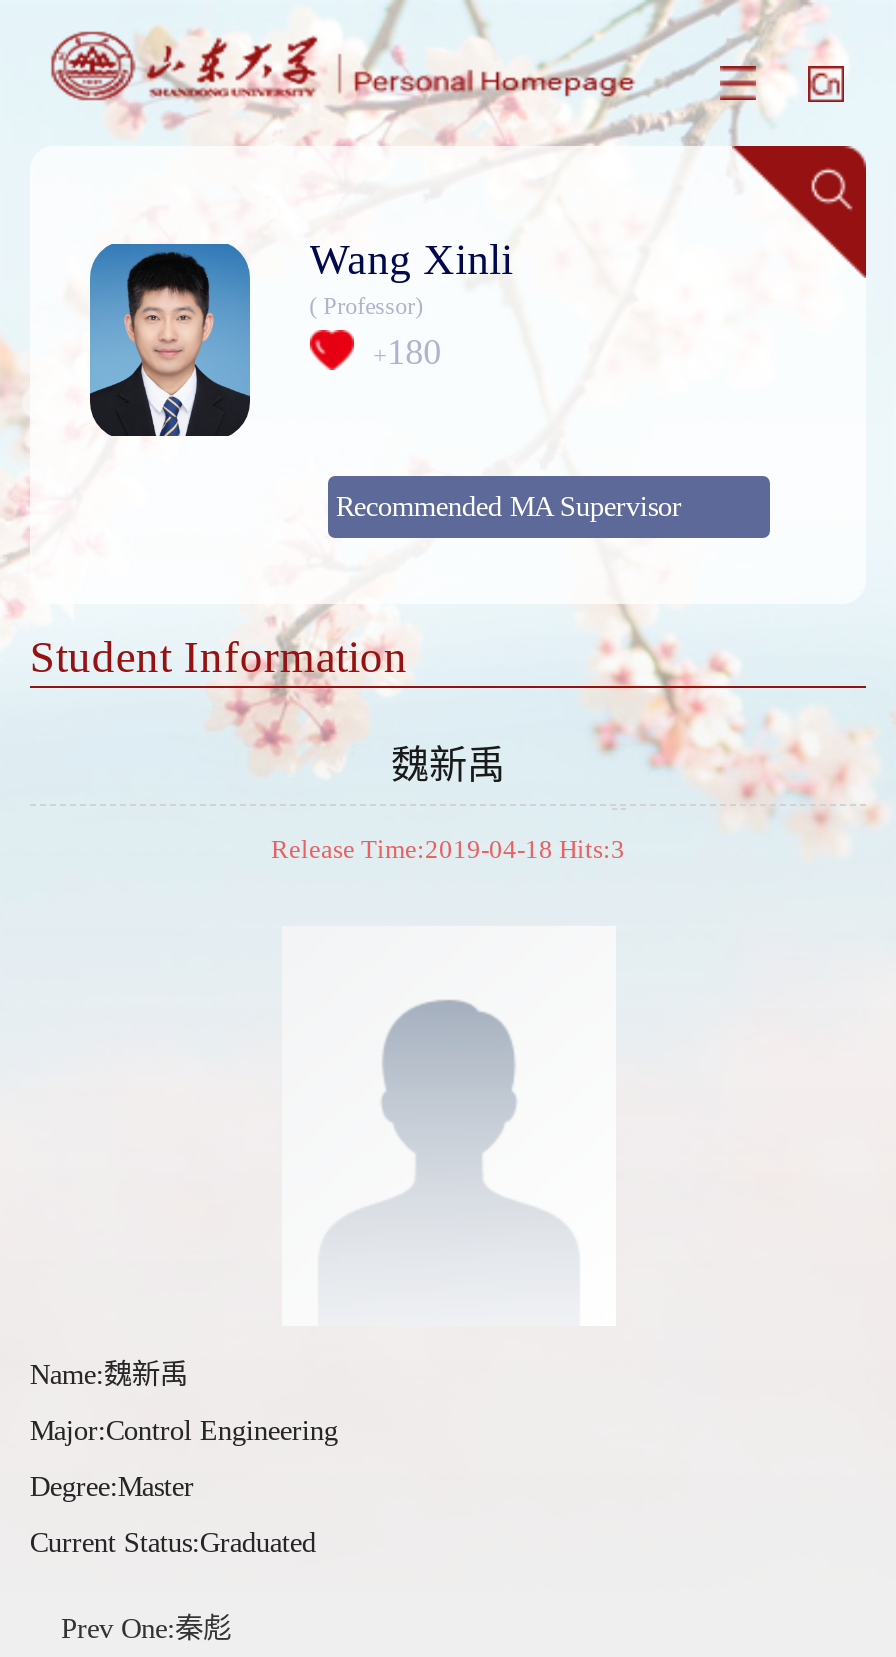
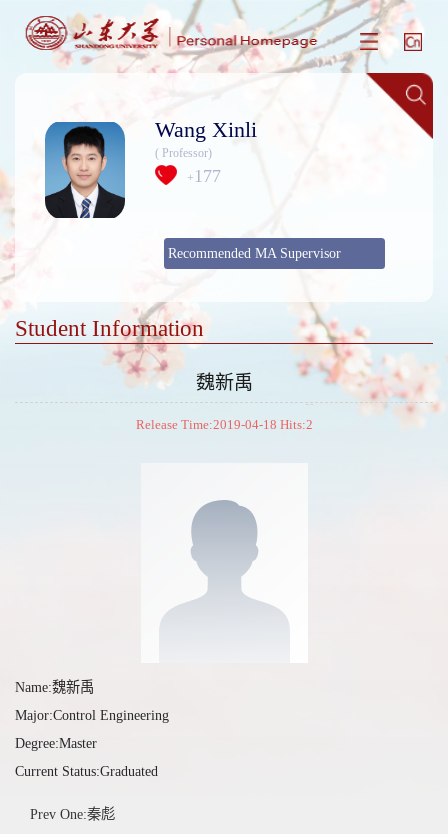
- +180
+ +177

- Release Time:2019-04-18 Hits:3
+ Release Time:2019-04-18 Hits:2
